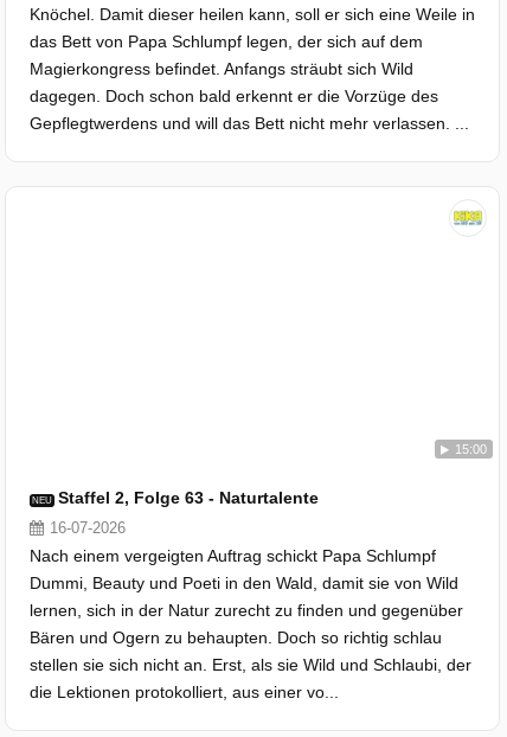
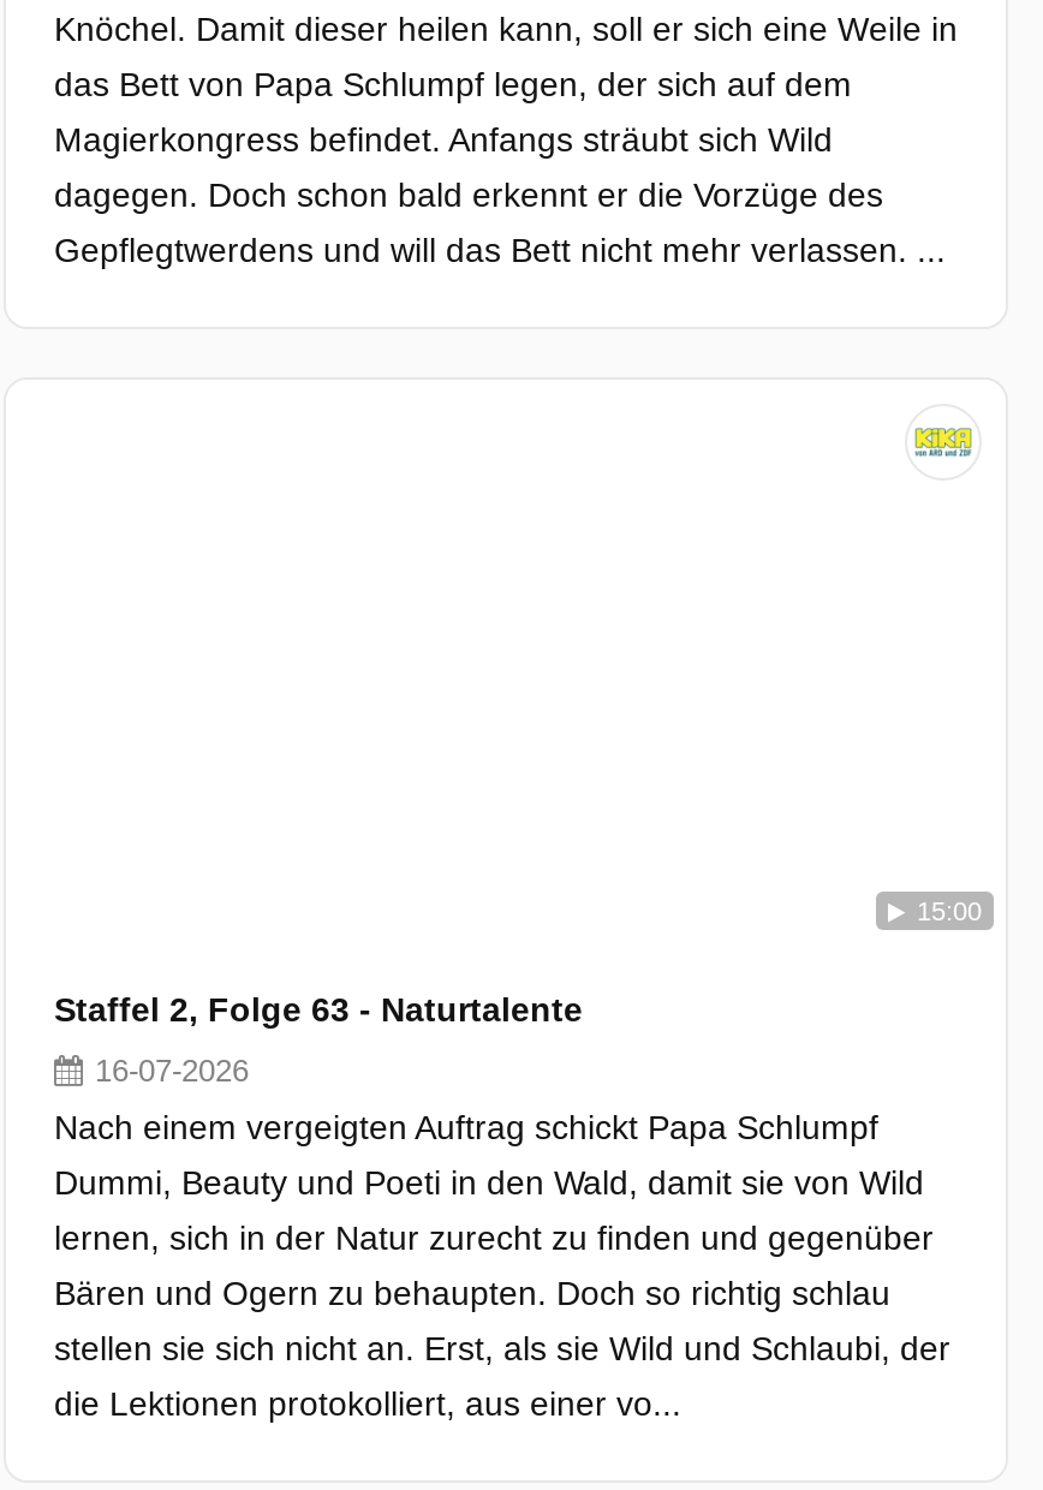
- NEU Staffel 2, Folge 63 - Naturtalente
+ Staffel 2, Folge 63 - Naturtalente
